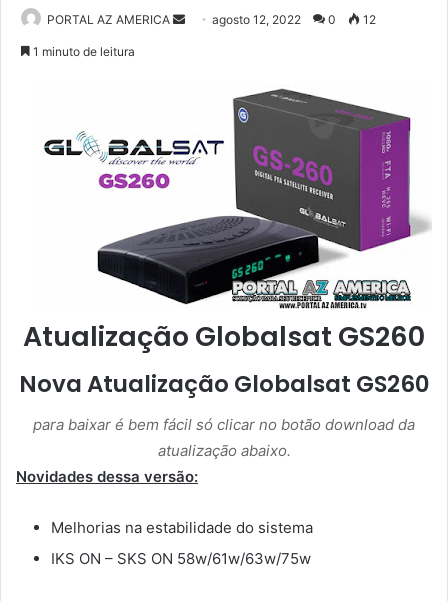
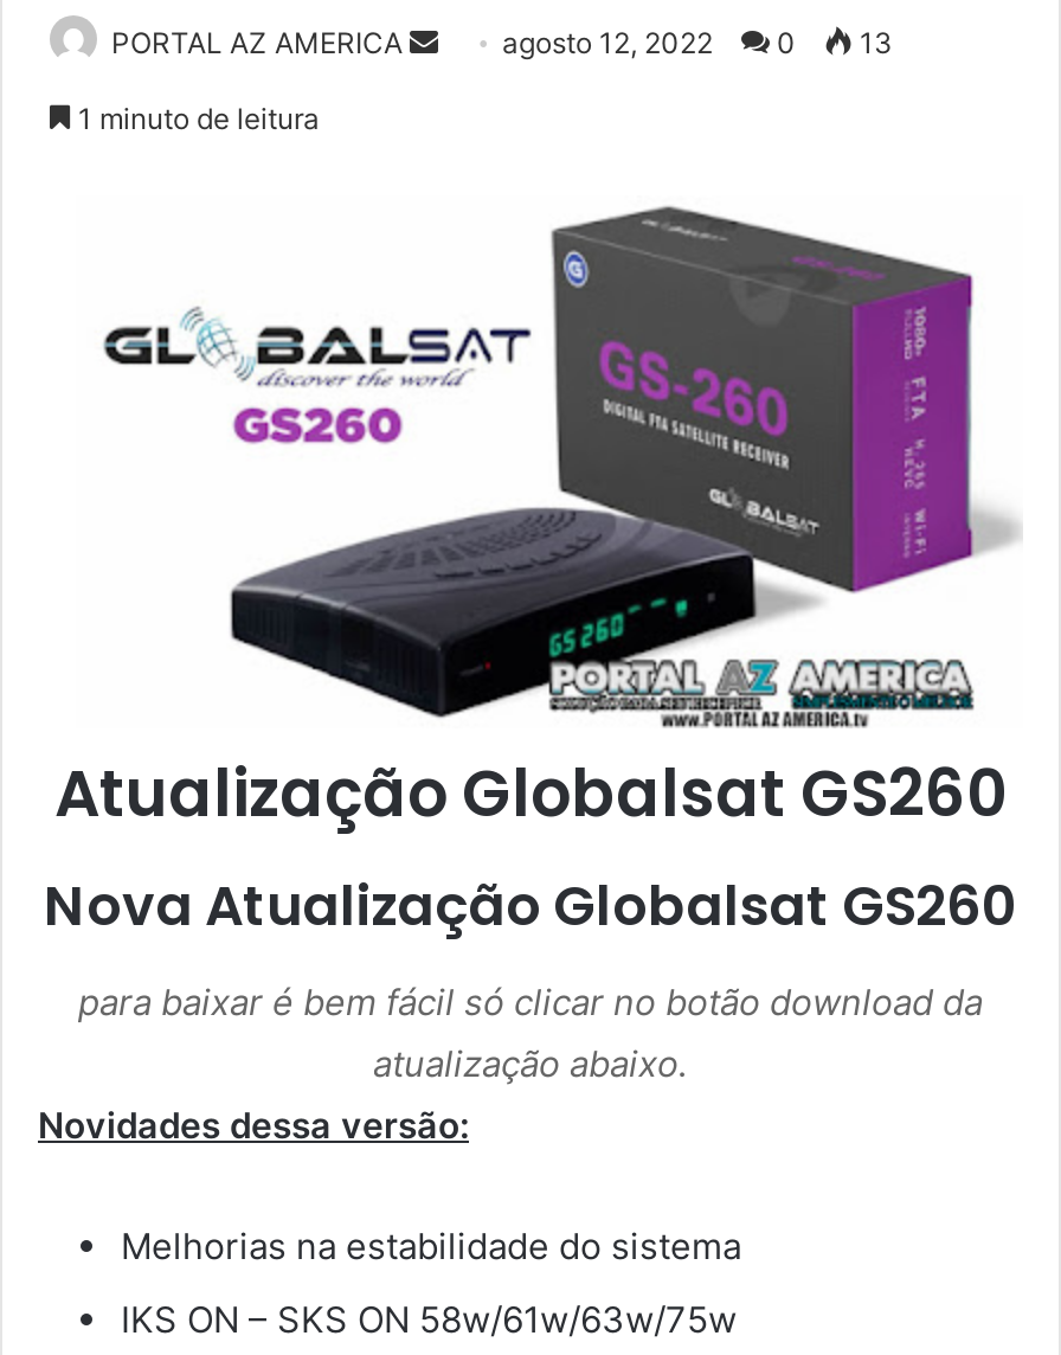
- 12
+ 13
